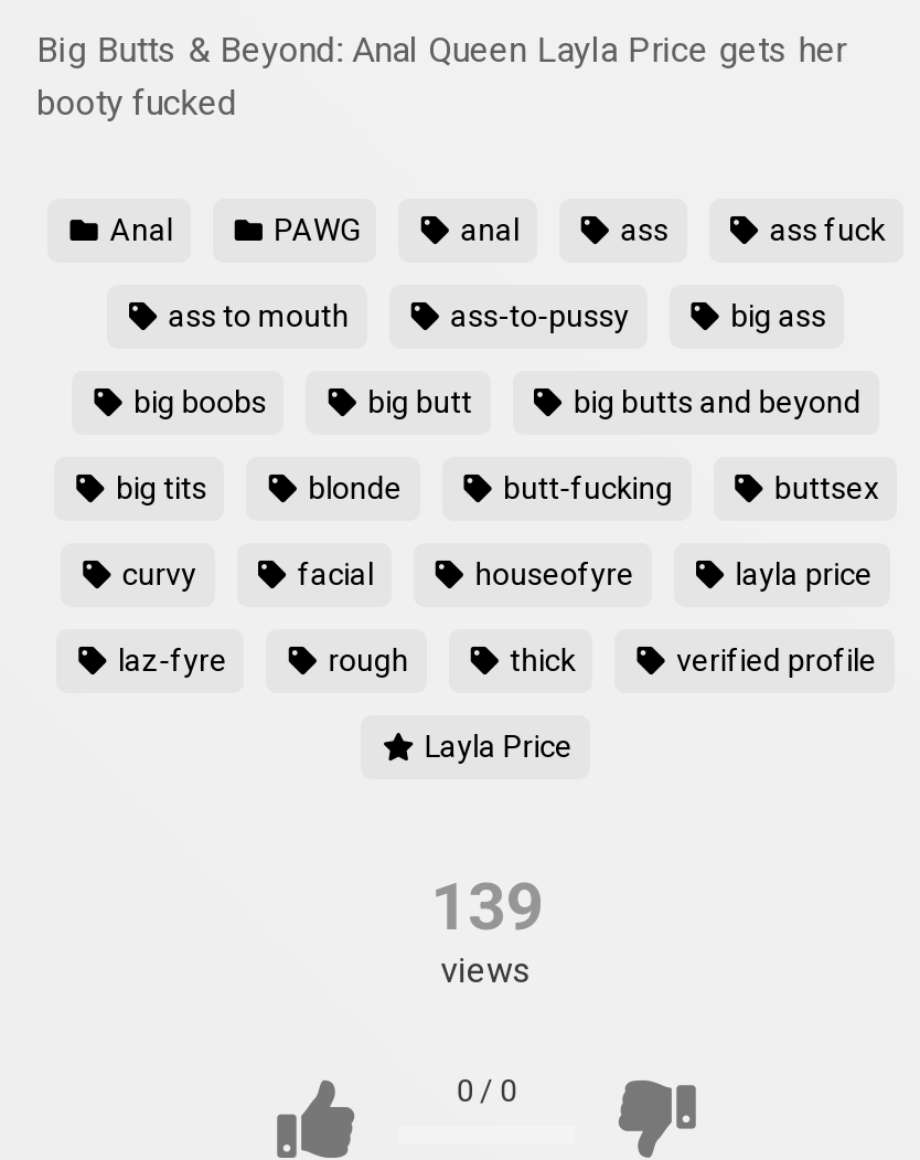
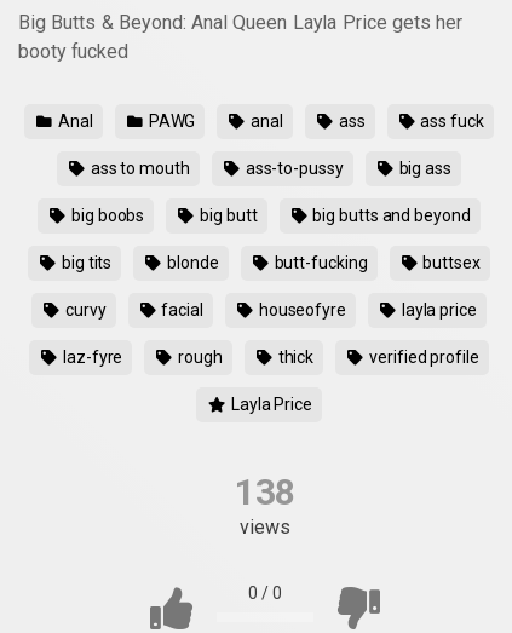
- 139
+ 138
